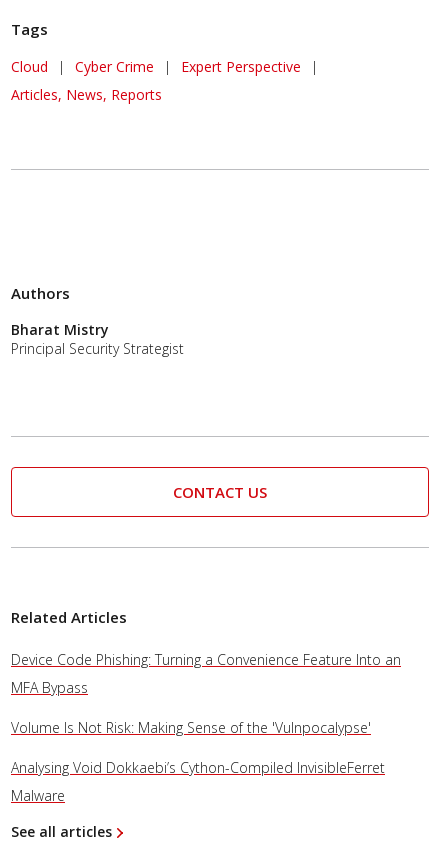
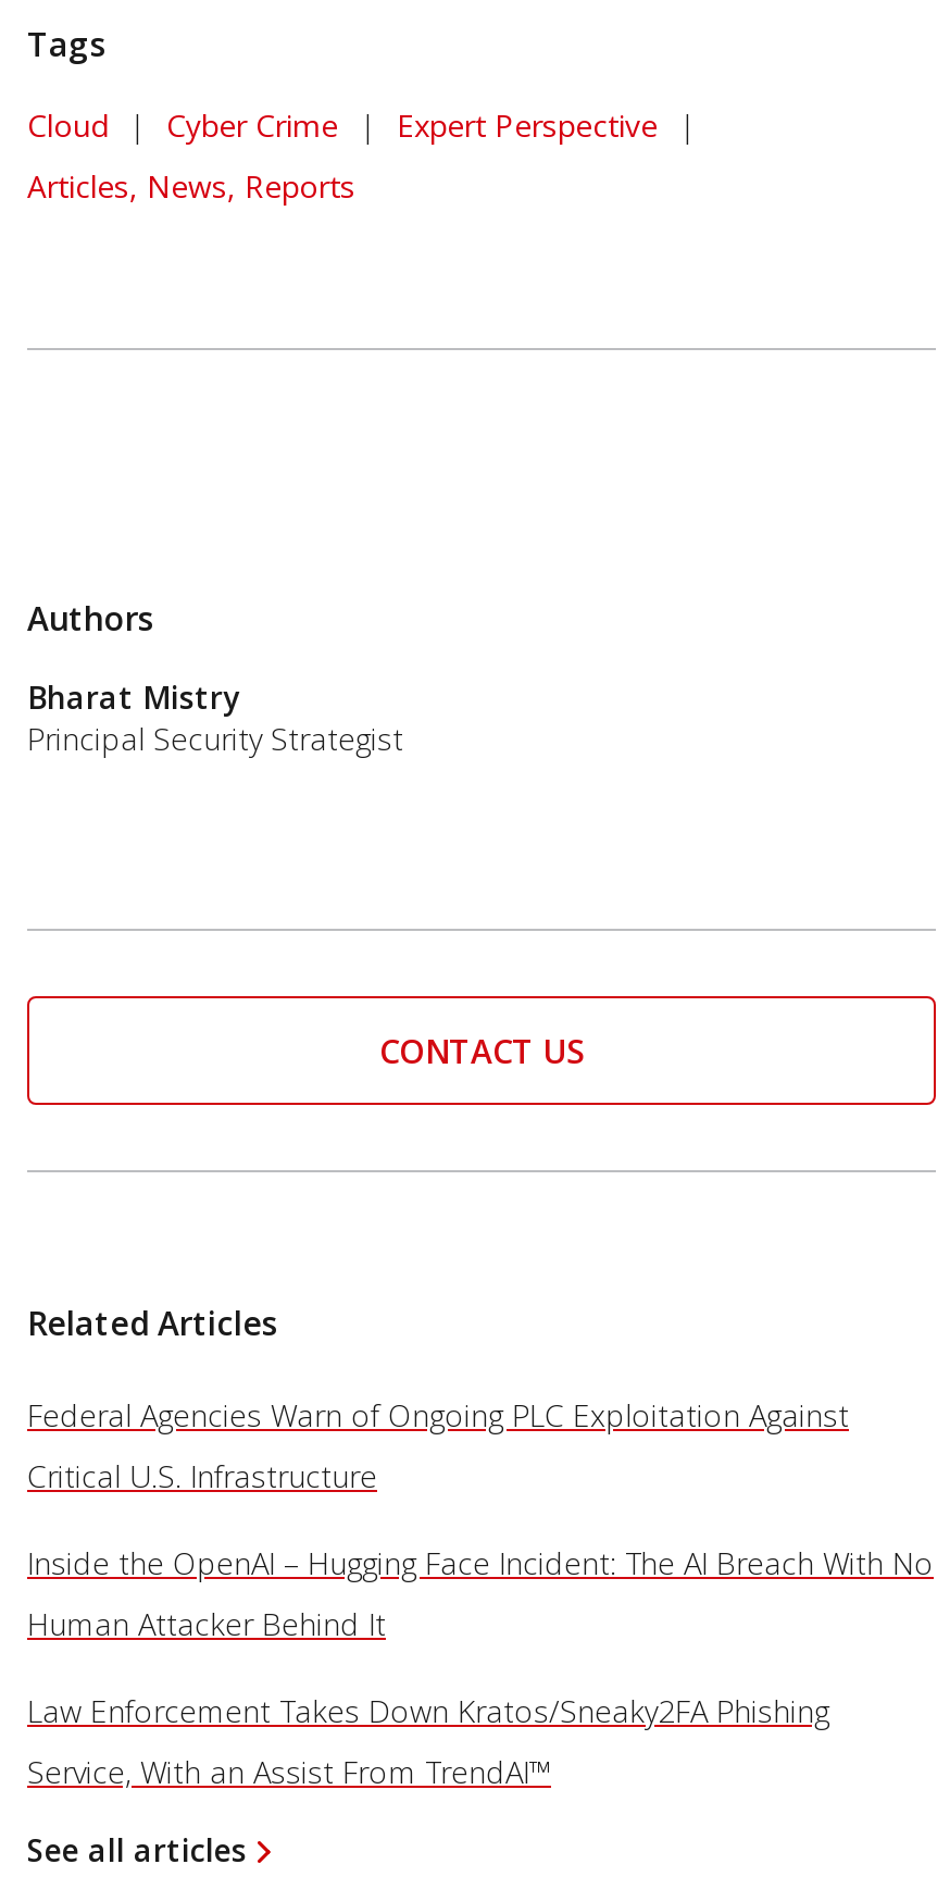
- Device Code Phishing: Turning a Convenience Feature Into an
- MFA Bypass
- Volume Is Not Risk: Making Sense of the 'Vulnpocalypse'
- Analysing Void Dokkaebi’s Cython-Compiled InvisibleFerret
- Malware
+ Federal Agencies Warn of Ongoing PLC Exploitation Against
+ Critical U.S. Infrastructure
+ Inside the OpenAI – Hugging Face Incident: The AI Breach With No
+ Human Attacker Behind It
+ Law Enforcement Takes Down Kratos/Sneaky2FA Phishing
+ Service, With an Assist From TrendAI™
